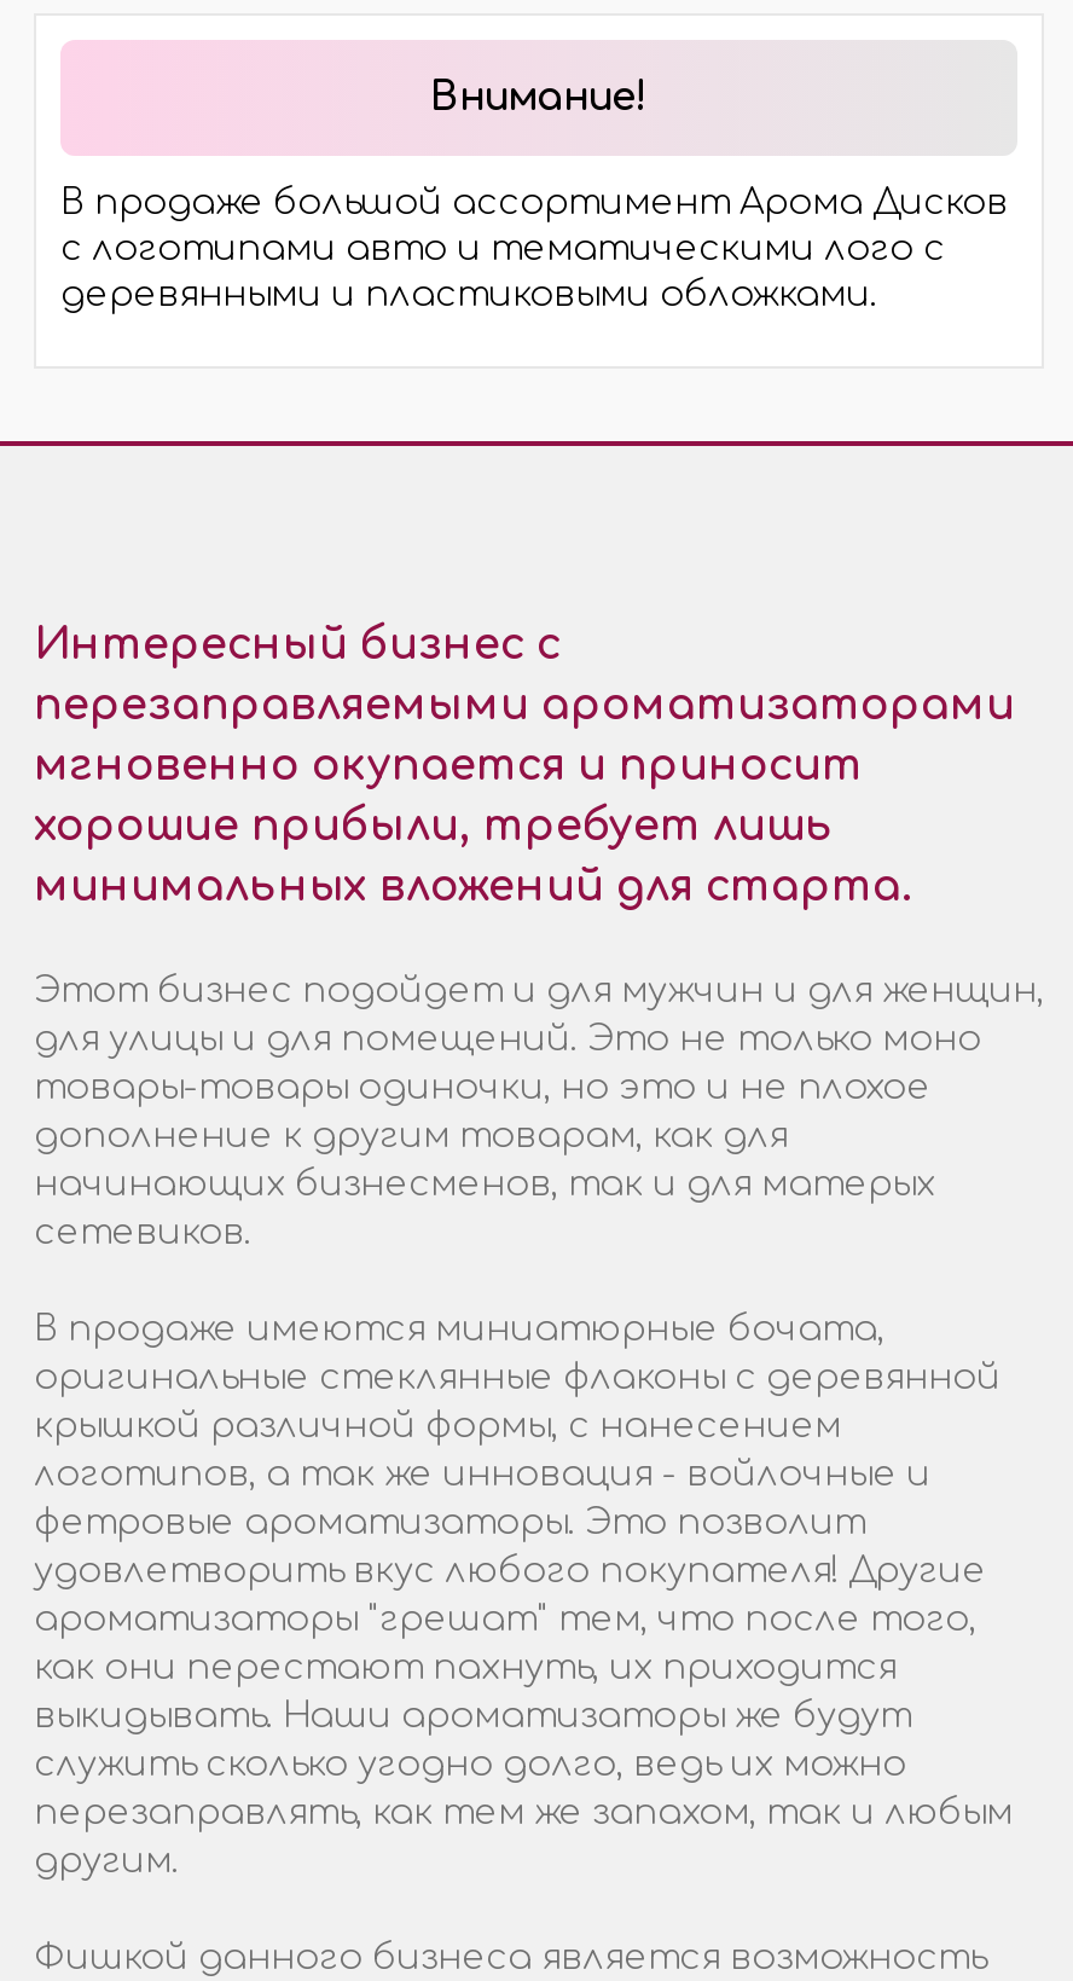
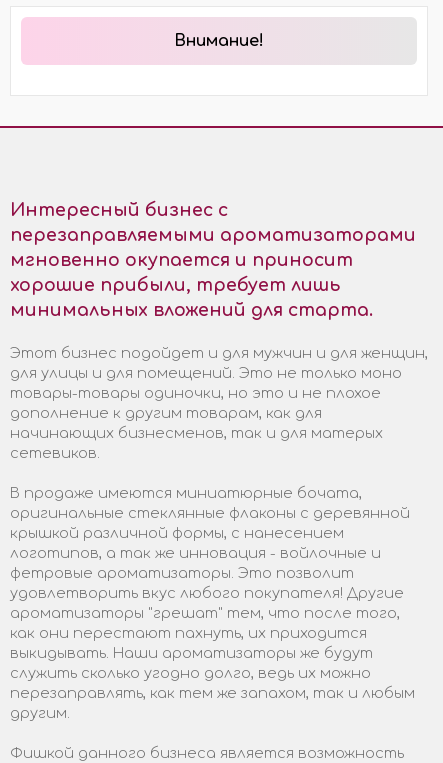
- В продаже большой ассортимент Арома Дисков
- с логотипами авто и тематическими лого с
- деревянными и пластиковыми обложками.
